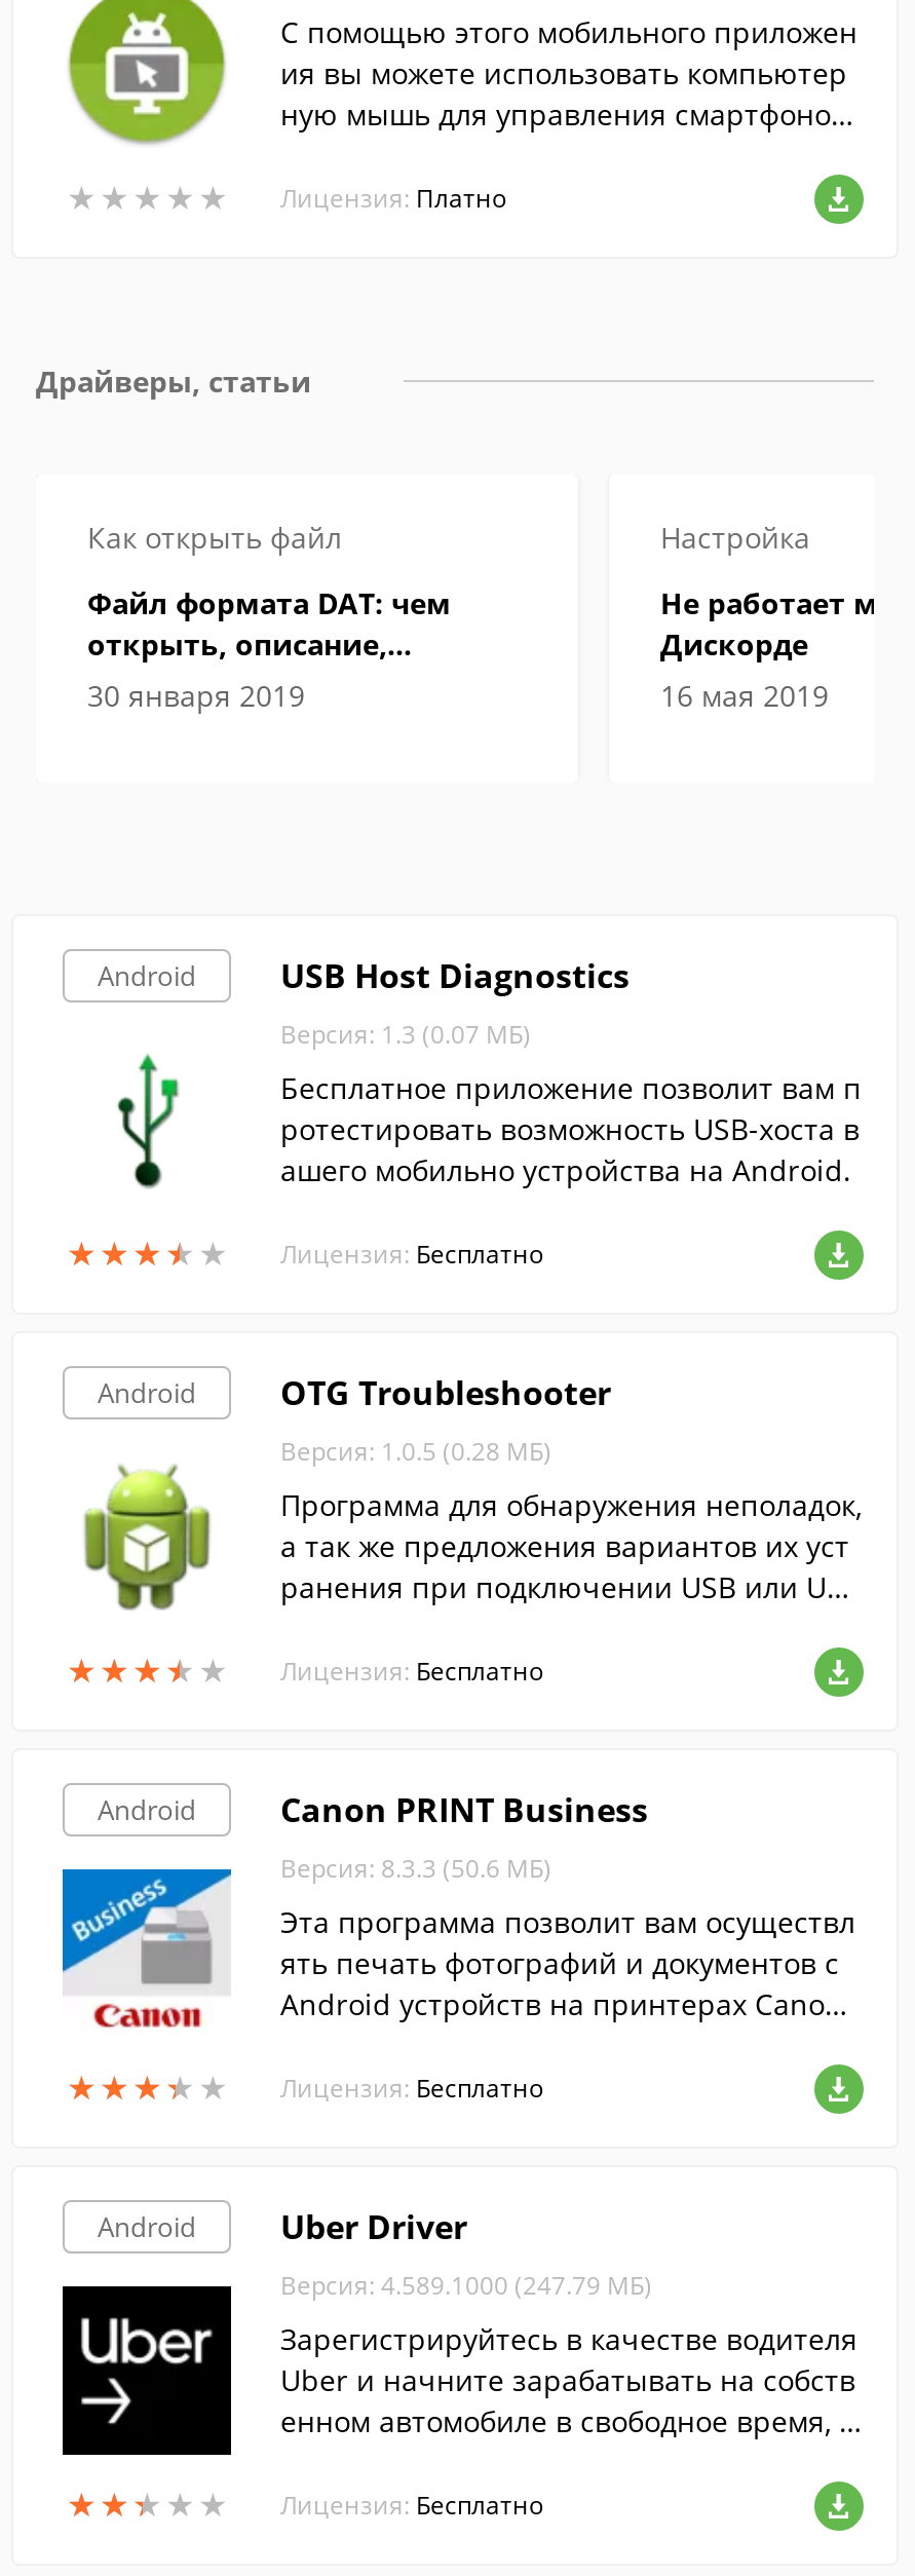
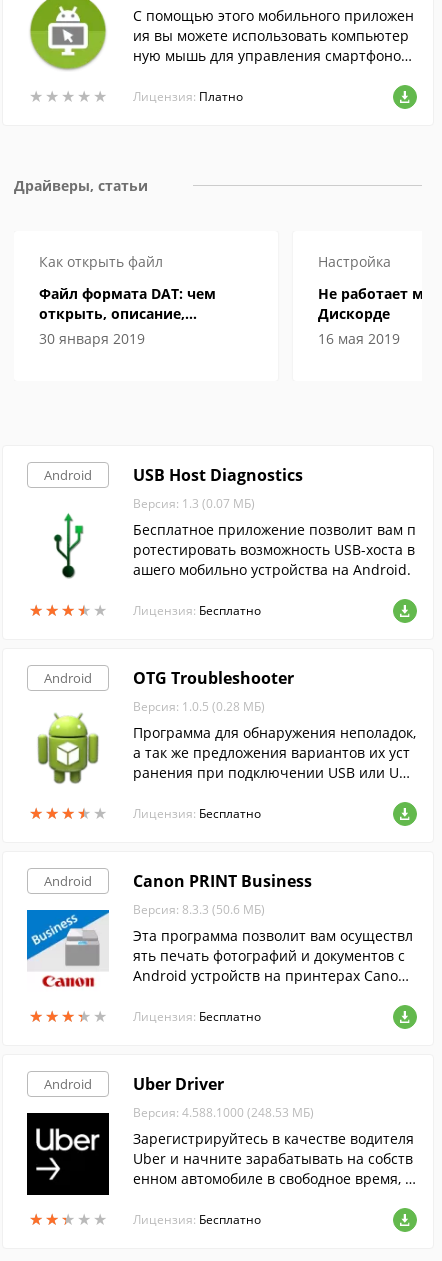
- Версия: 4.589.1000 (247.79 МБ)
+ Версия: 4.588.1000 (248.53 МБ)
